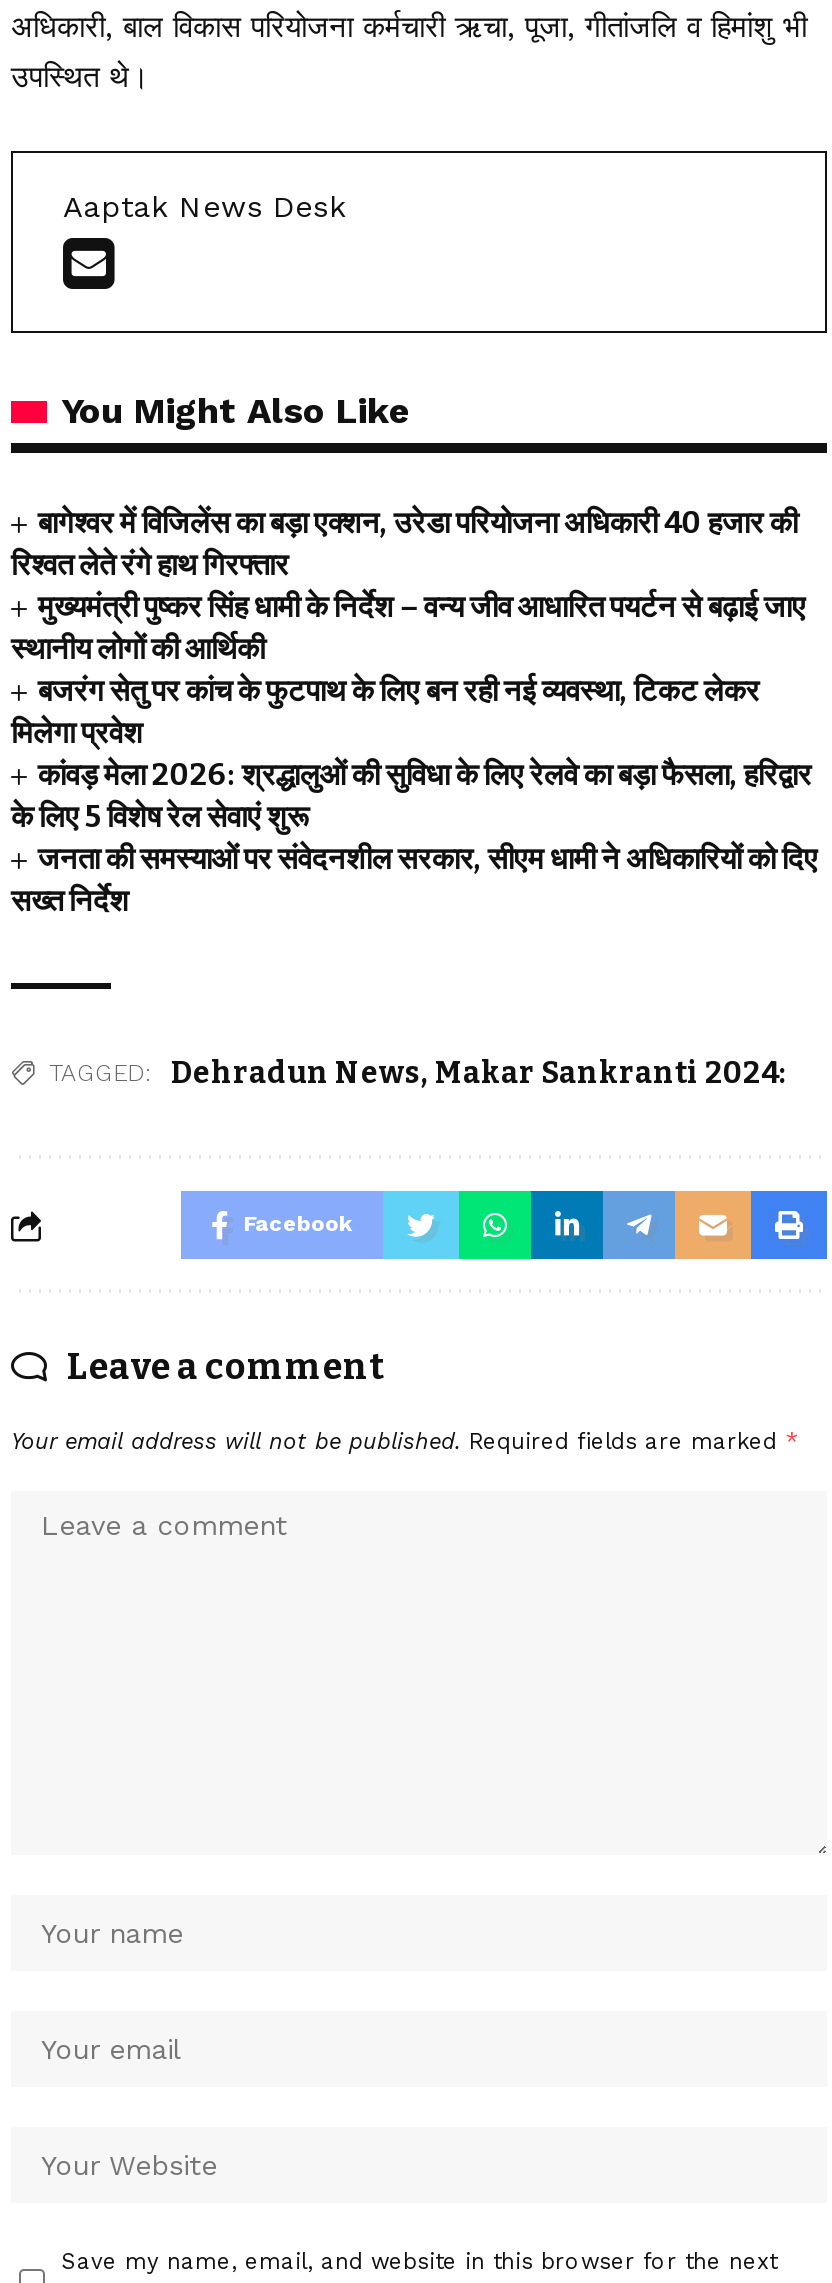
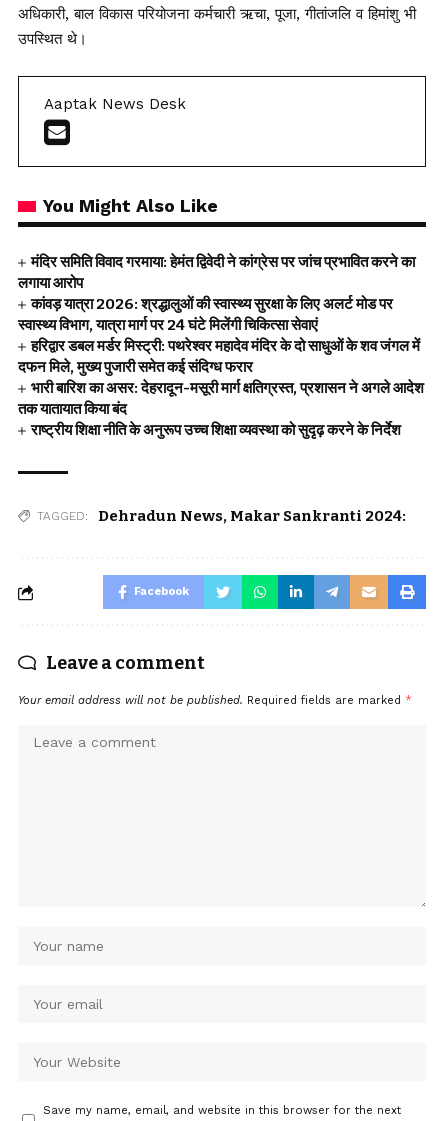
- बागेश्वर में विजिलेंस का बड़ा एक्शन, उरेडा परियोजना अधिकारी 40 हजार की
- रिश्वत लेते रंगे हाथ गिरफ्तार
- मुख्यमंत्री पुष्कर सिंह धामी के निर्देश – वन्य जीव आधारित पयर्टन से बढ़ाई जाए
- स्थानीय लोगों की आर्थिकी
- बजरंग सेतु पर कांच के फुटपाथ के लिए बन रही नई व्यवस्था, टिकट लेकर
- मिलेगा प्रवेश
- कांवड़ मेला 2026: श्रद्धालुओं की सुविधा के लिए रेलवे का बड़ा फैसला, हरिद्वार
- के लिए 5 विशेष रेल सेवाएं शुरू
- जनता की समस्याओं पर संवेदनशील सरकार, सीएम धामी ने अधिकारियों को दिए
- सख्त निर्देश
+ मंदिर समिति विवाद गरमाया: हेमंत द्विवेदी ने कांग्रेस पर जांच प्रभावित करने का
+ लगाया आरोप
+ कांवड़ यात्रा 2026: श्रद्धालुओं की स्वास्थ्य सुरक्षा के लिए अलर्ट मोड पर
+ स्वास्थ्य विभाग, यात्रा मार्ग पर 24 घंटे मिलेंगी चिकित्सा सेवाएं
+ हरिद्वार डबल मर्डर मिस्ट्री: पथरेश्वर महादेव मंदिर के दो साधुओं के शव जंगल में
+ दफन मिले, मुख्य पुजारी समेत कई संदिग्ध फरार
+ भारी बारिश का असर: देहरादून-मसूरी मार्ग क्षतिग्रस्त, प्रशासन ने अगले आदेश
+ तक यातायात किया बंद
+ राष्ट्रीय शिक्षा नीति के अनुरूप उच्च शिक्षा व्यवस्था को सुदृढ़ करने के निर्देश
